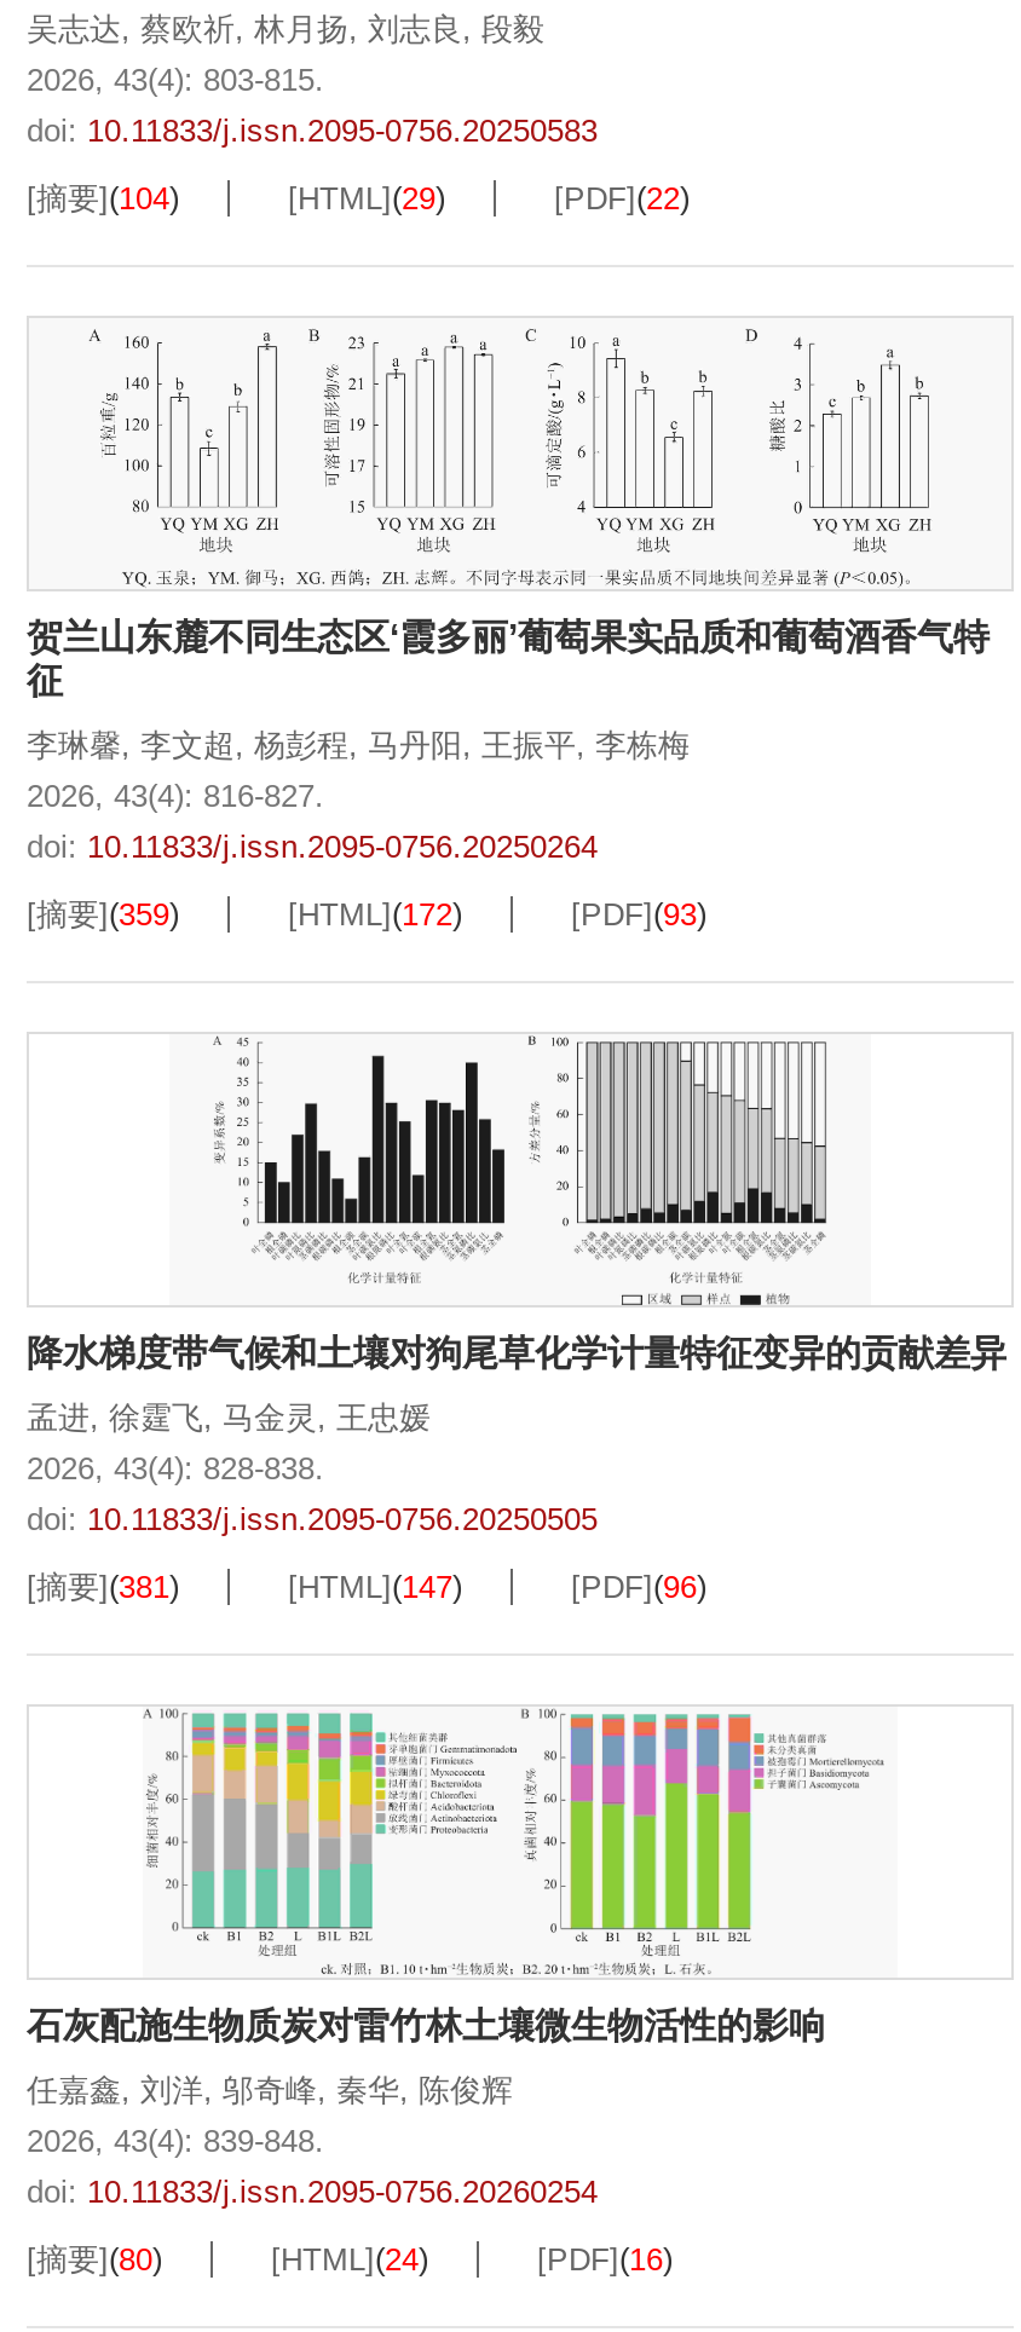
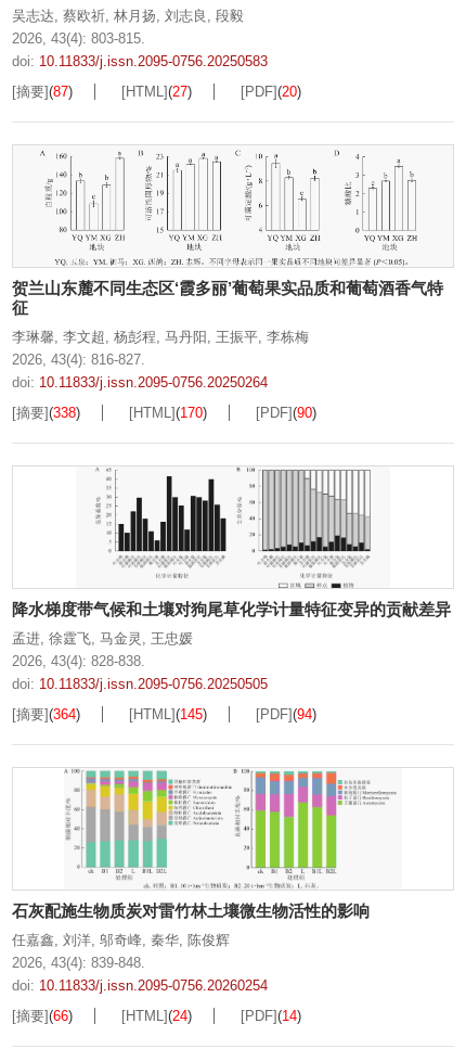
- [摘要](104)
+ [摘要](87)

- [HTML](29)
+ [HTML](27)

- [PDF](22)
+ [PDF](20)

- [摘要](359)
+ [摘要](338)

- [HTML](172)
+ [HTML](170)

- [PDF](93)
+ [PDF](90)

- [摘要](381)
+ [摘要](364)

- [HTML](147)
+ [HTML](145)

- [PDF](96)
+ [PDF](94)

- [摘要](80)
+ [摘要](66)

- [PDF](16)
+ [PDF](14)
